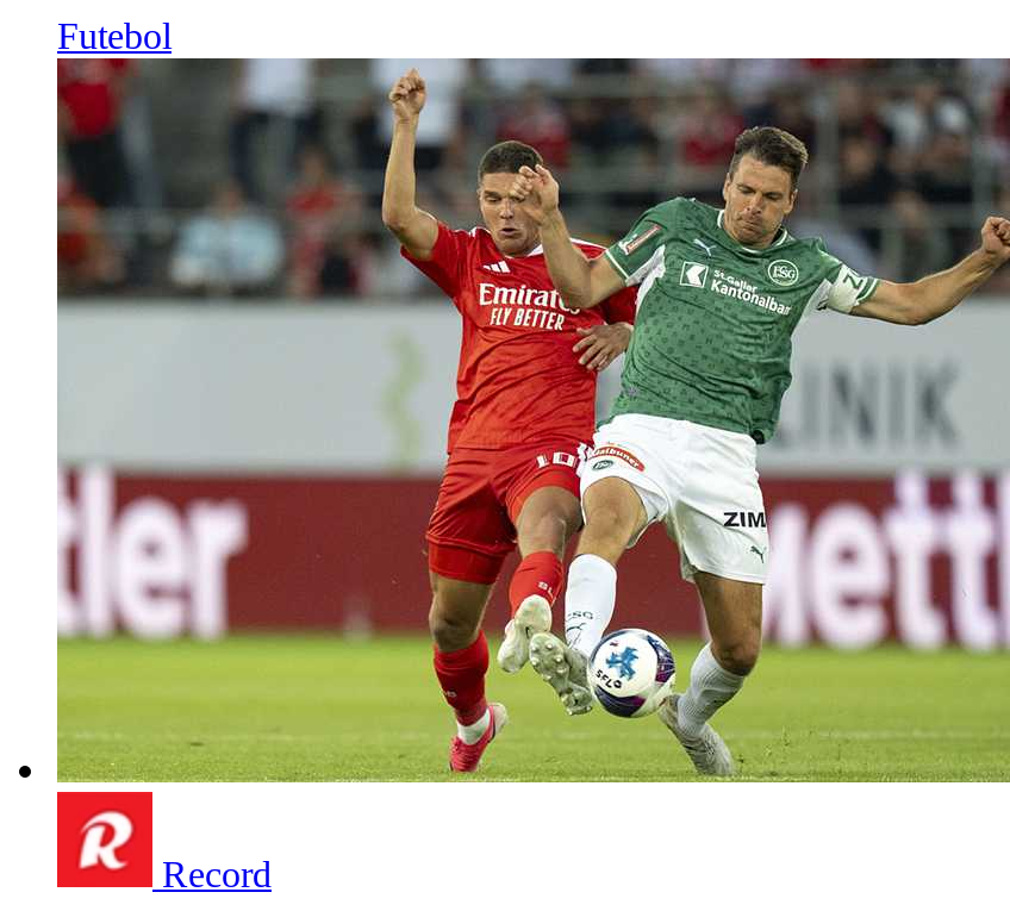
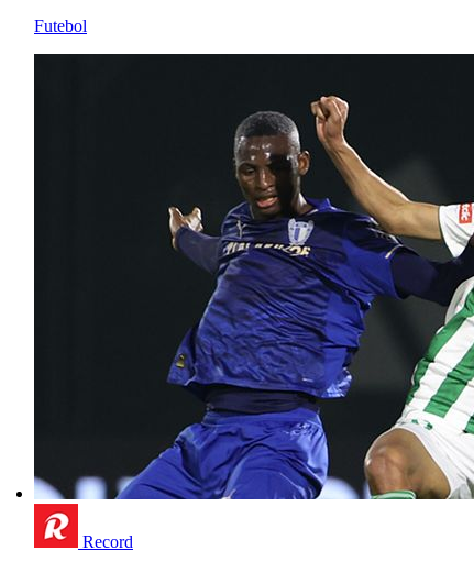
- [image]
+ [image]
